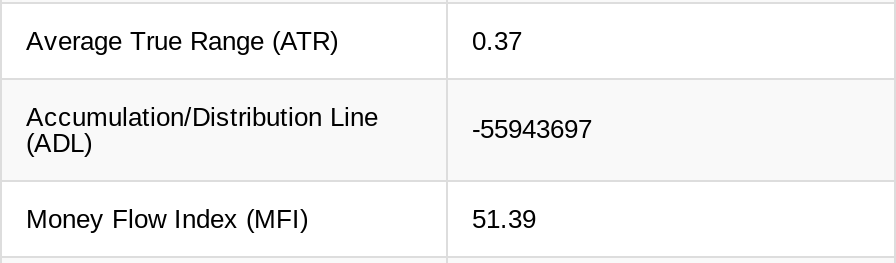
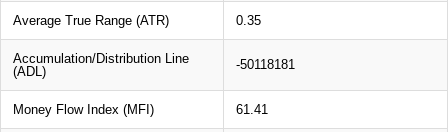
- 0.37
+ 0.35

- -55943697
+ -50118181

- 51.39
+ 61.41
